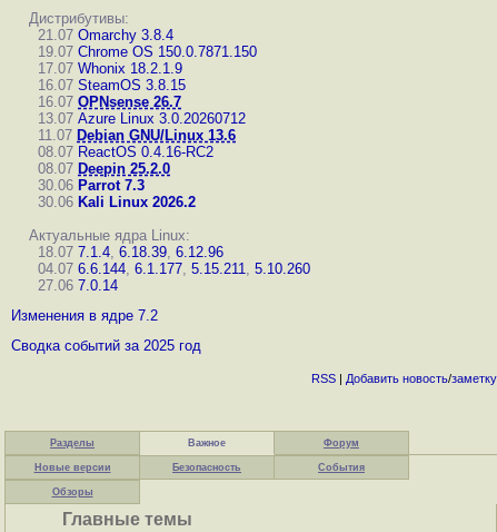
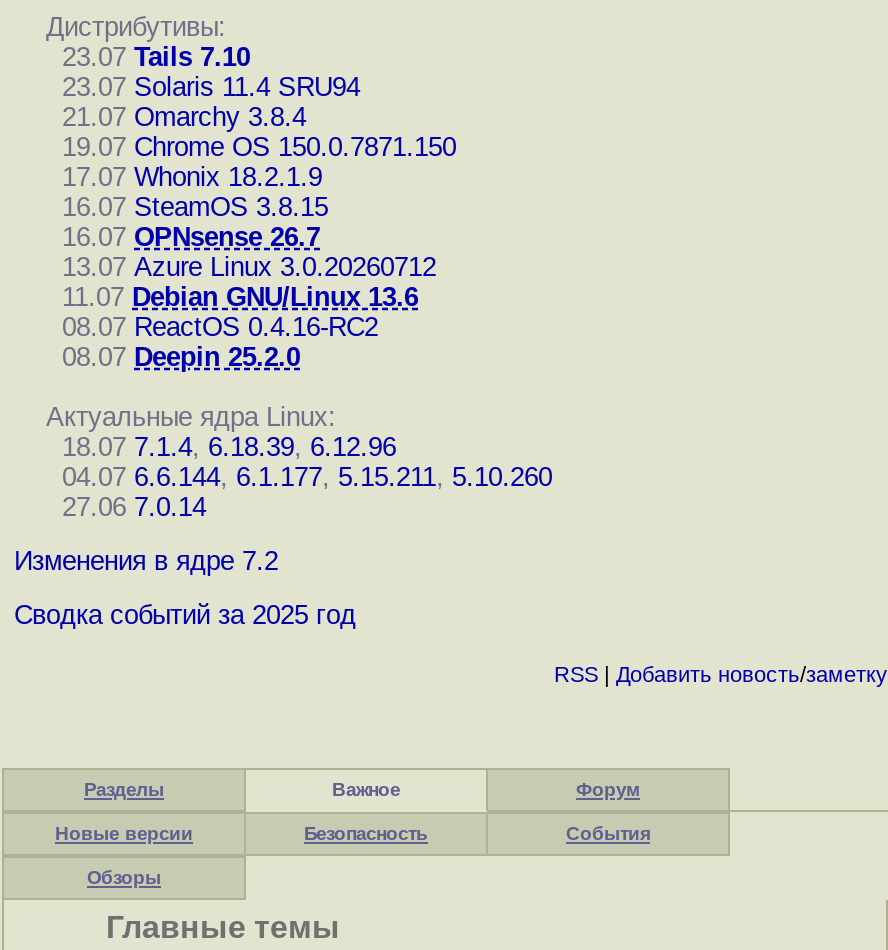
+ 23.07 Tails 7.10
+ 23.07 Solaris 11.4 SRU94

moved down: 21.07 Omarchy 3.8.4 | 19.07 Chrome OS 150.0.7871.150 | 17.07 Whonix 18.2.1.9 | ... | 08.07 ReactOS 0.4.16-RC2 | 08.07 Deepin 25.2.0

- 30.06 Parrot 7.3
- 30.06 Kali Linux 2026.2
